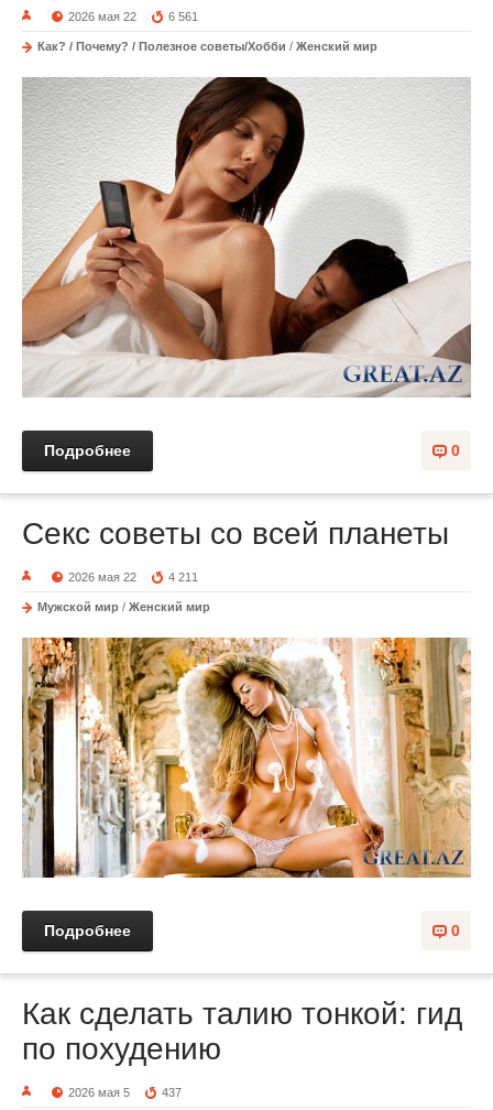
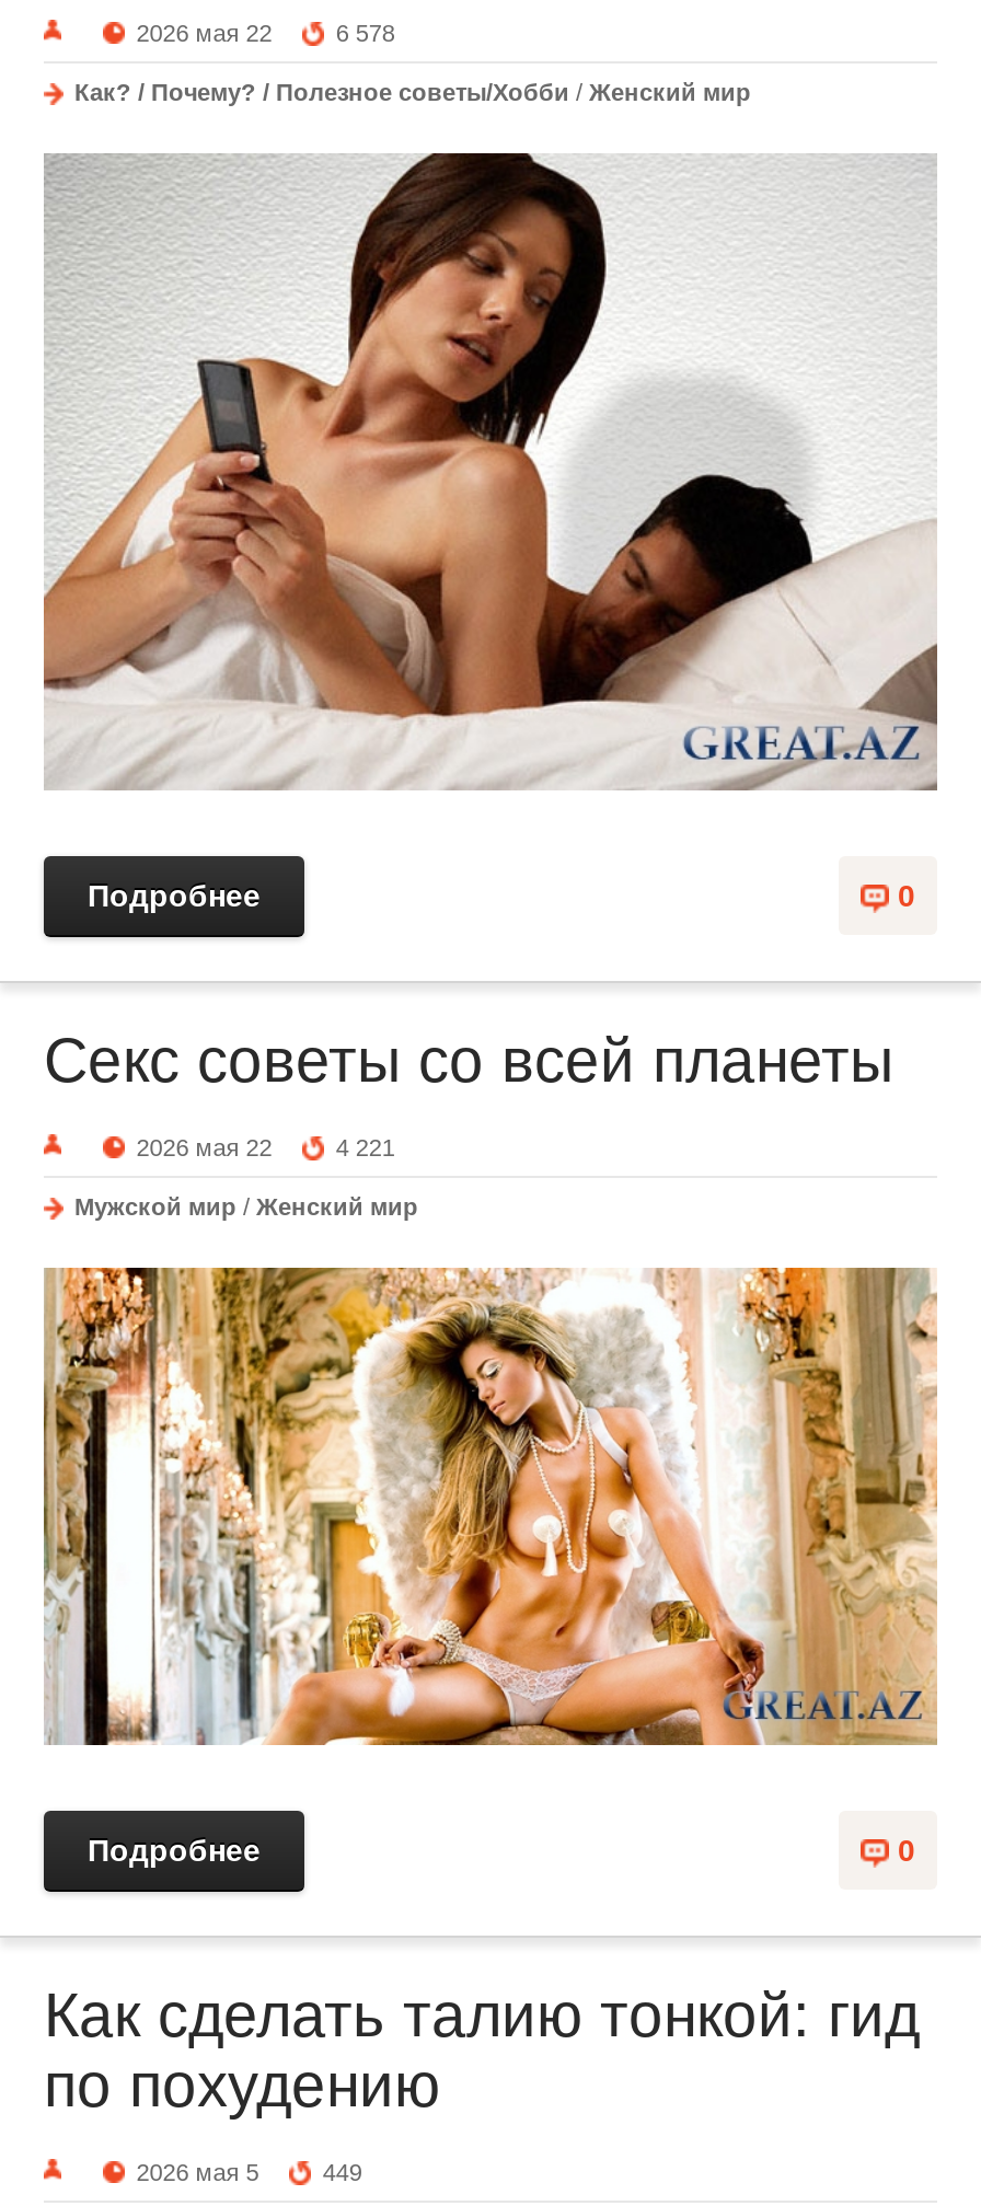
- 6 561
+ 6 578

- 4 211
+ 4 221

- 437
+ 449
